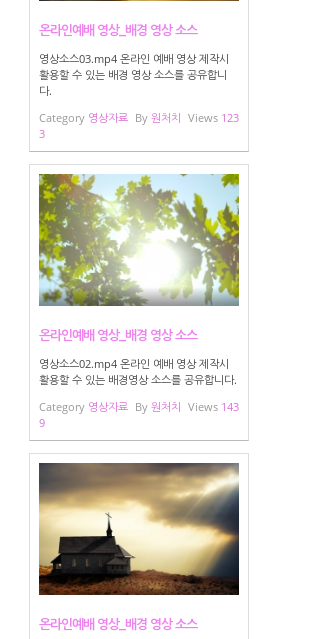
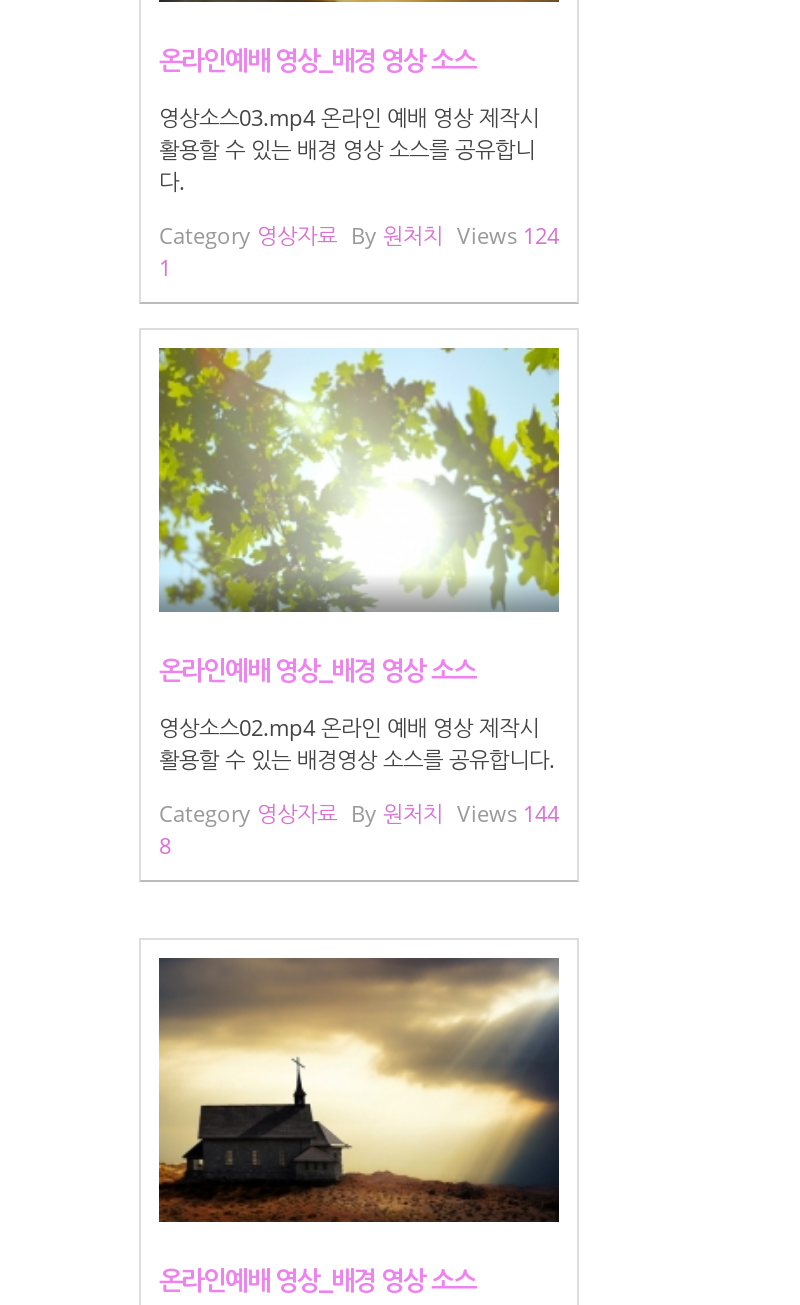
- Category 영상자료 By 원처치 Views 123
+ Category 영상자료 By 원처치 Views 124

- 3
+ 1

- Category 영상자료 By 원처치 Views 143
+ Category 영상자료 By 원처치 Views 144

- 9
+ 8
